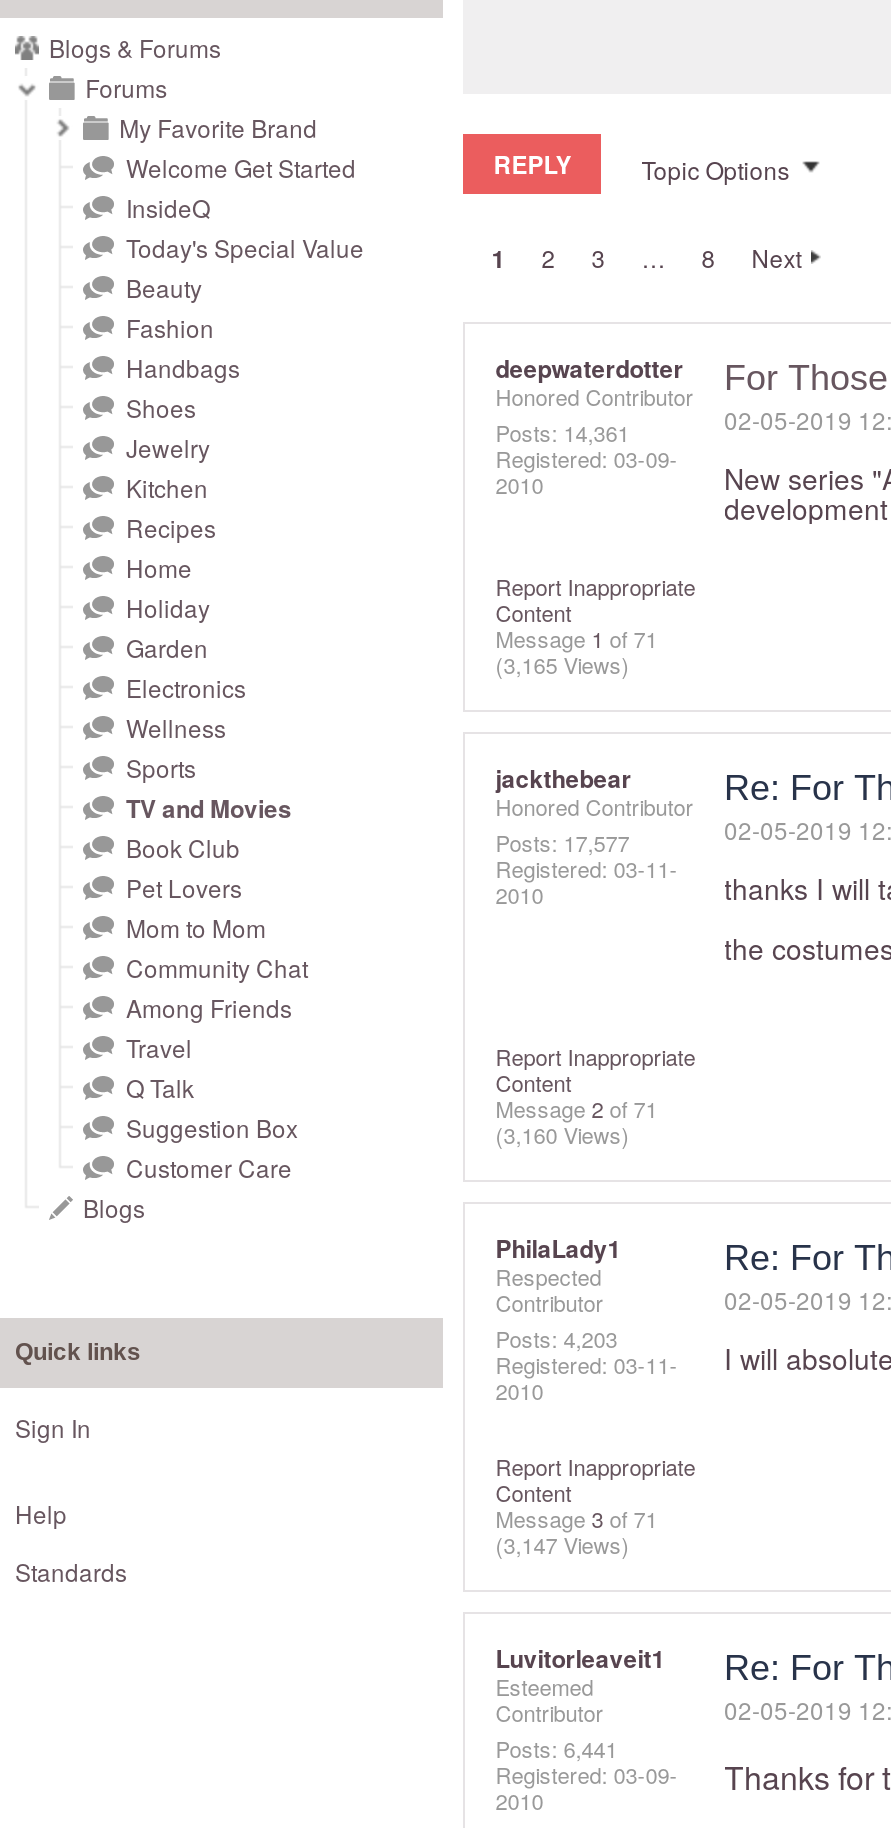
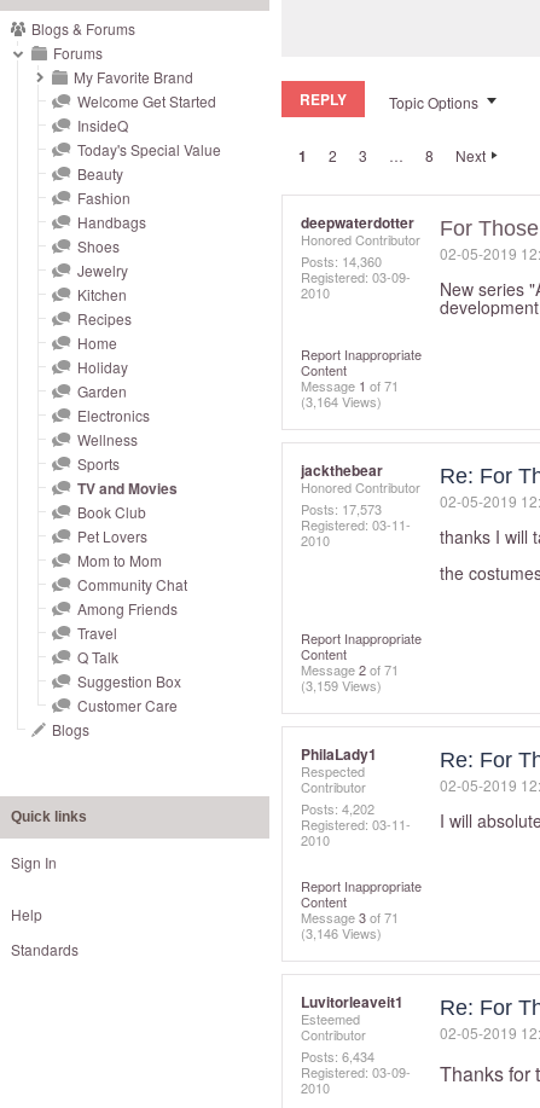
- Posts: 14,361
+ Posts: 14,360

- (3,165 Views)
+ (3,164 Views)

- Posts: 17,577
+ Posts: 17,573

- (3,160 Views)
+ (3,159 Views)

- Posts: 4,203
+ Posts: 4,202

- (3,147 Views)
+ (3,146 Views)

- Posts: 6,441
+ Posts: 6,434
